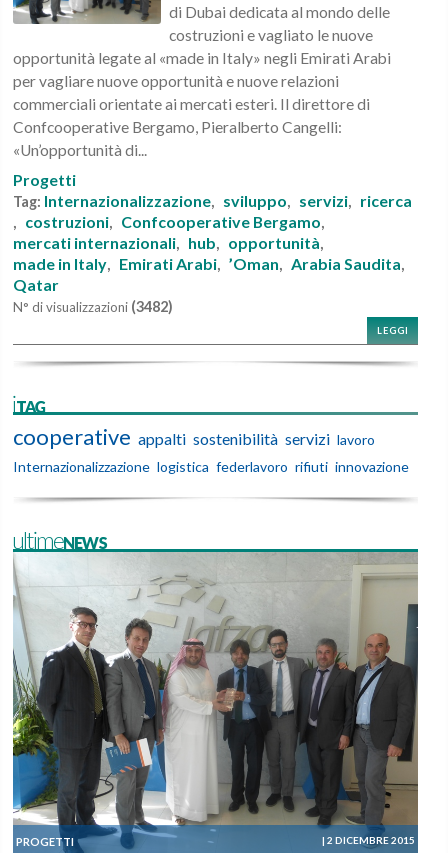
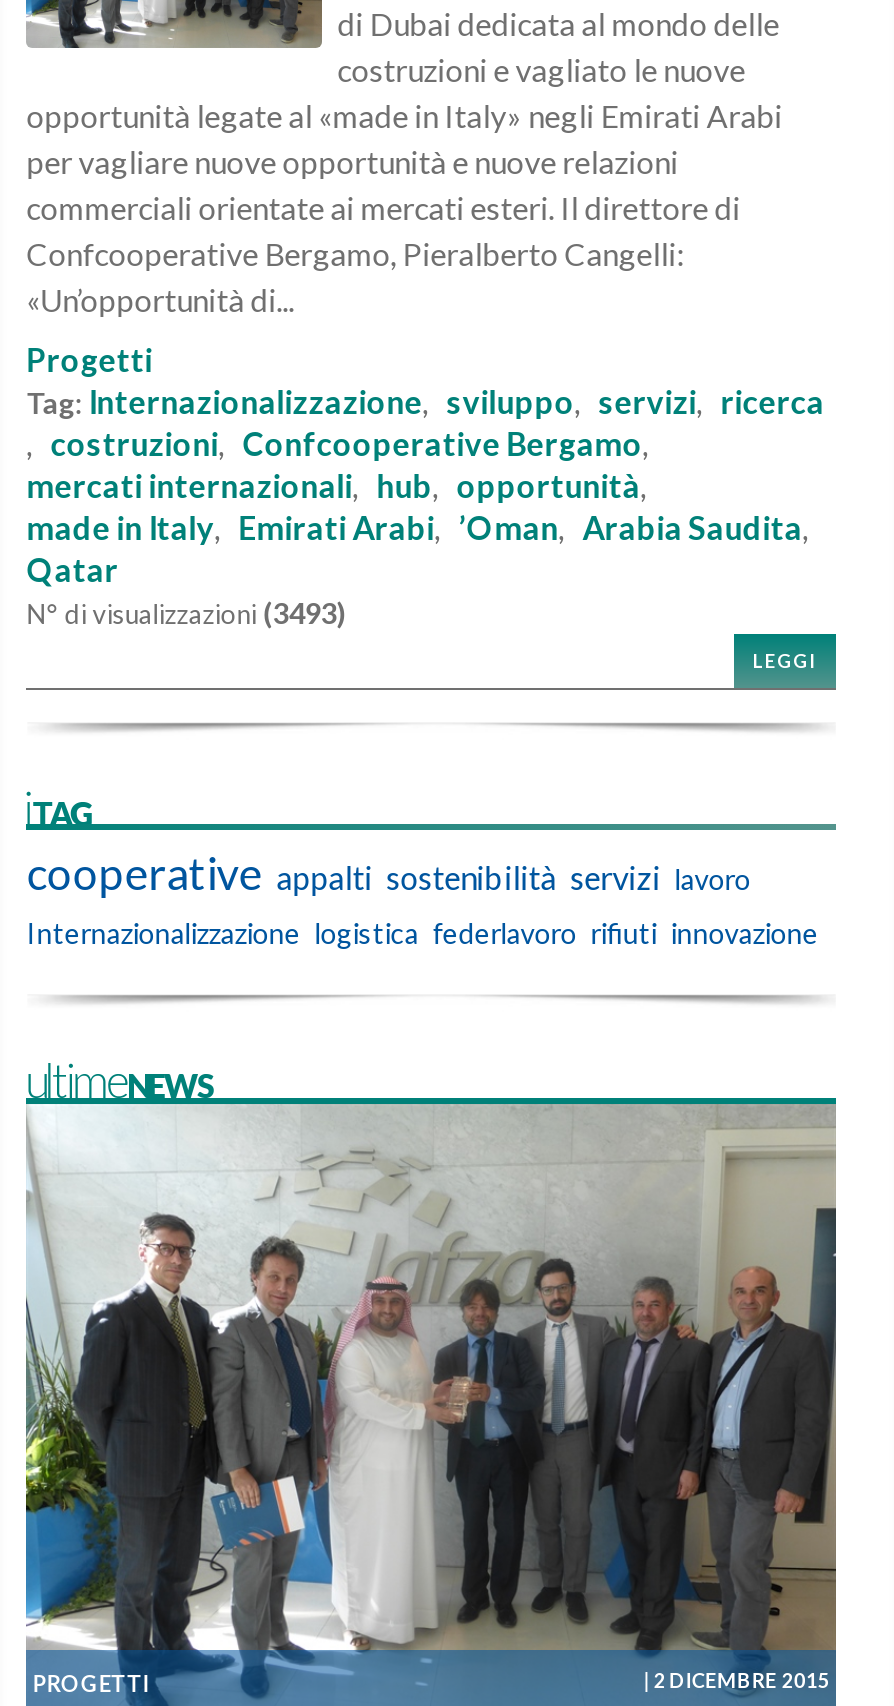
- N° di visualizzazioni (3482)
+ N° di visualizzazioni (3493)
